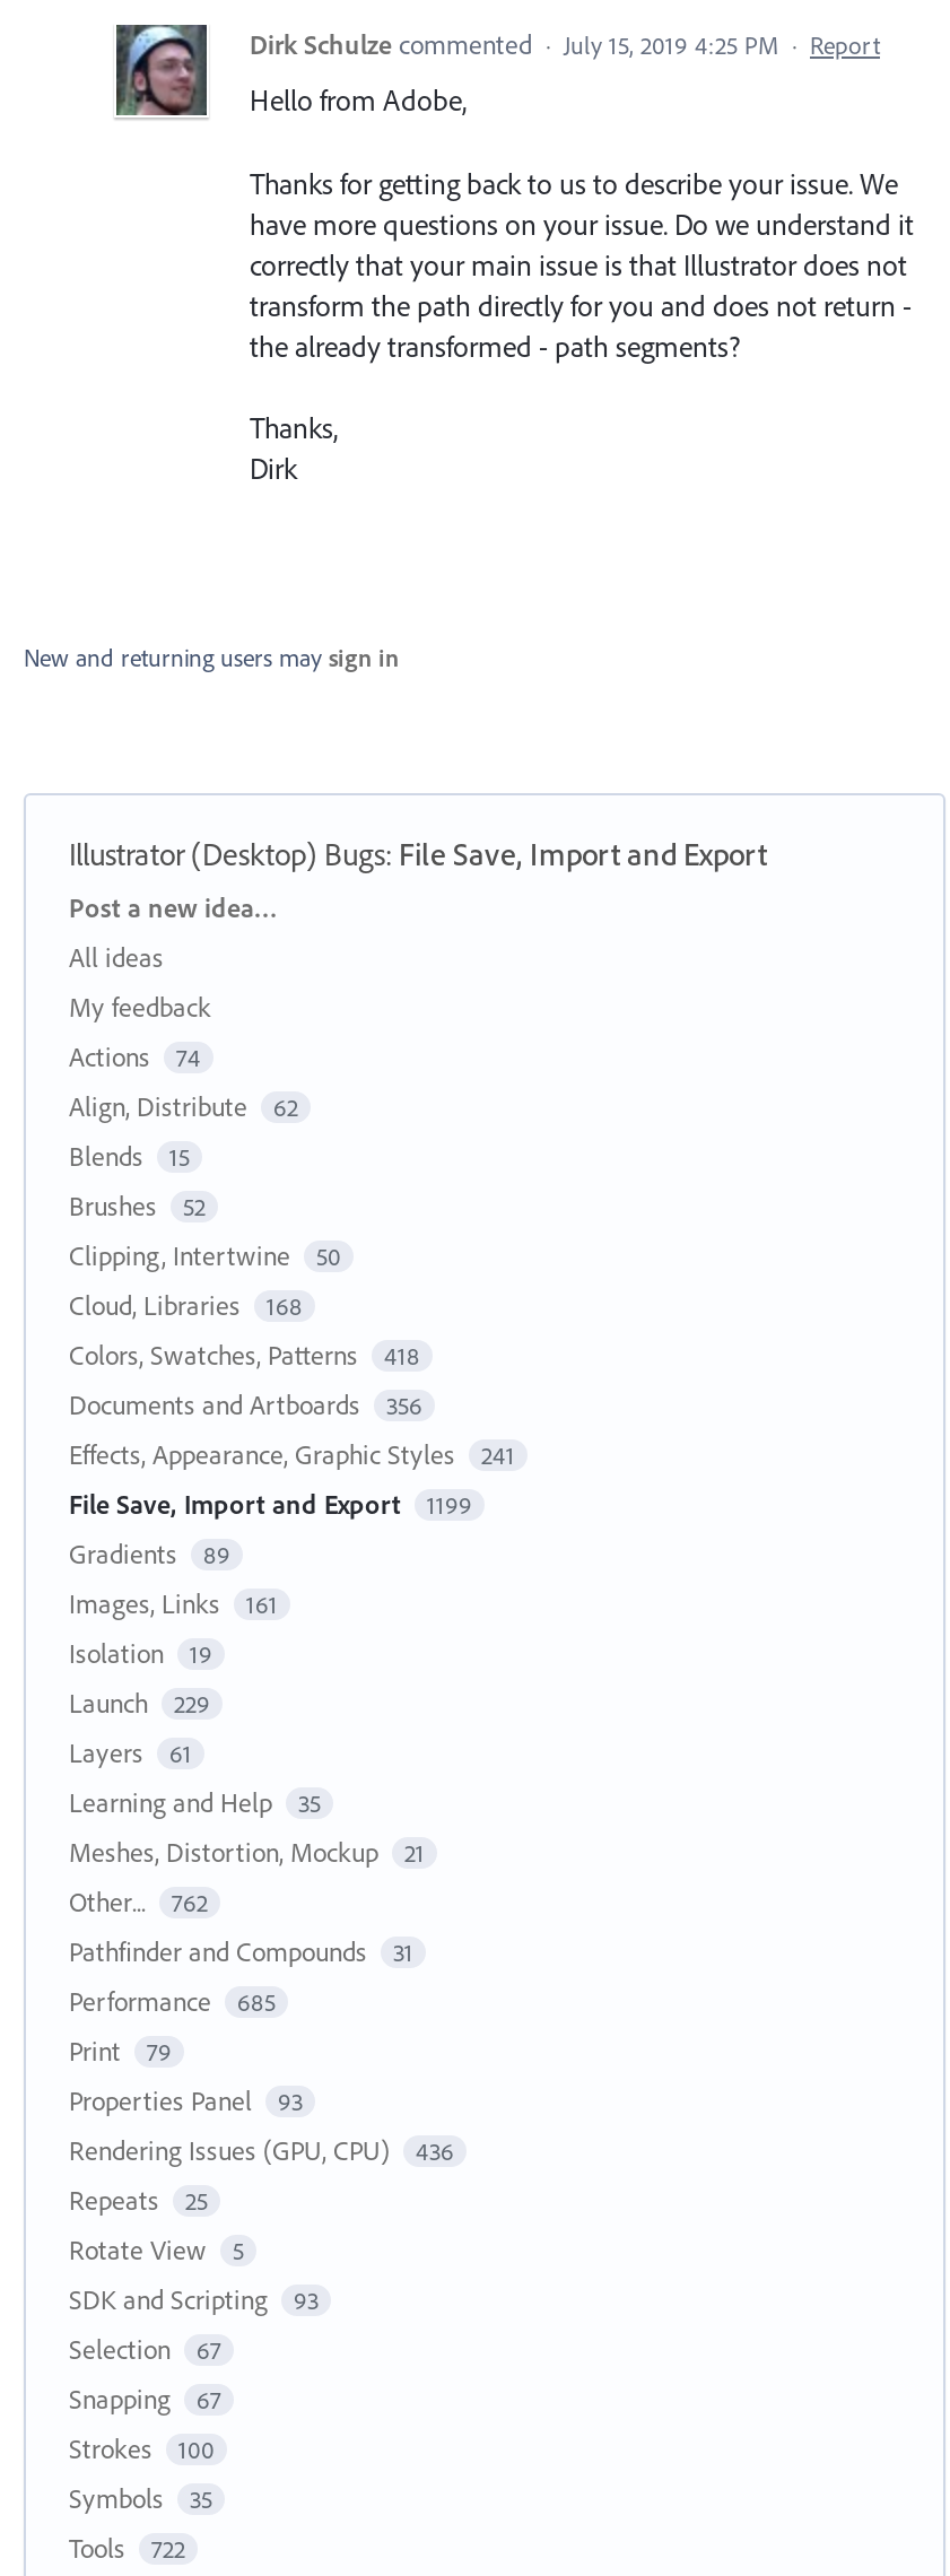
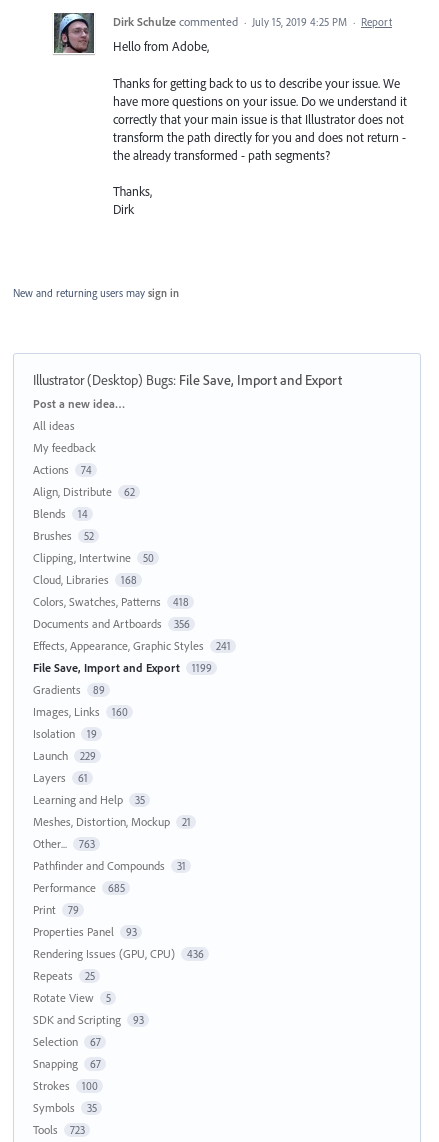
- Blends 15
+ Blends 14

- Images, Links 161
+ Images, Links 160

- Other... 762
+ Other... 763

- Tools 722
+ Tools 723
